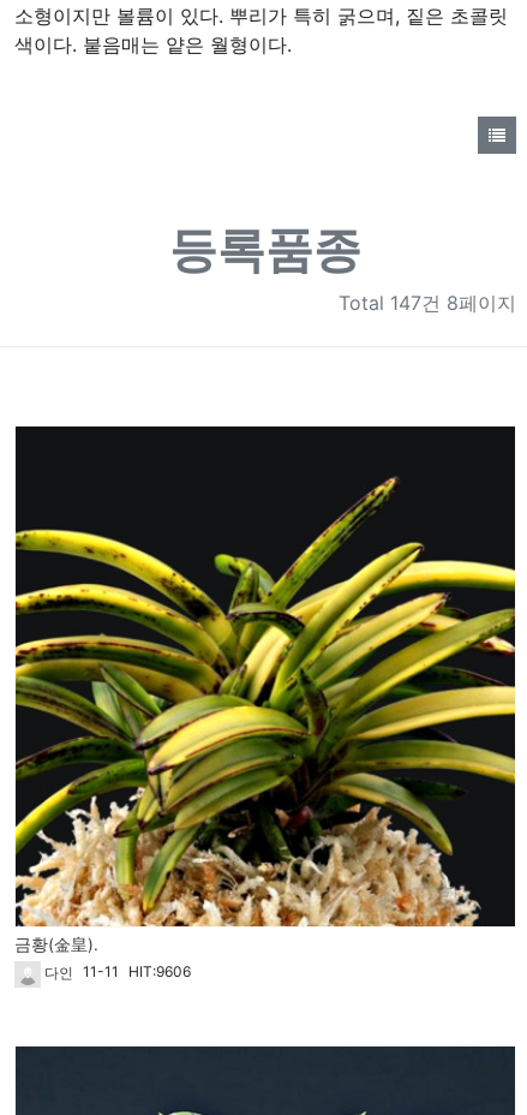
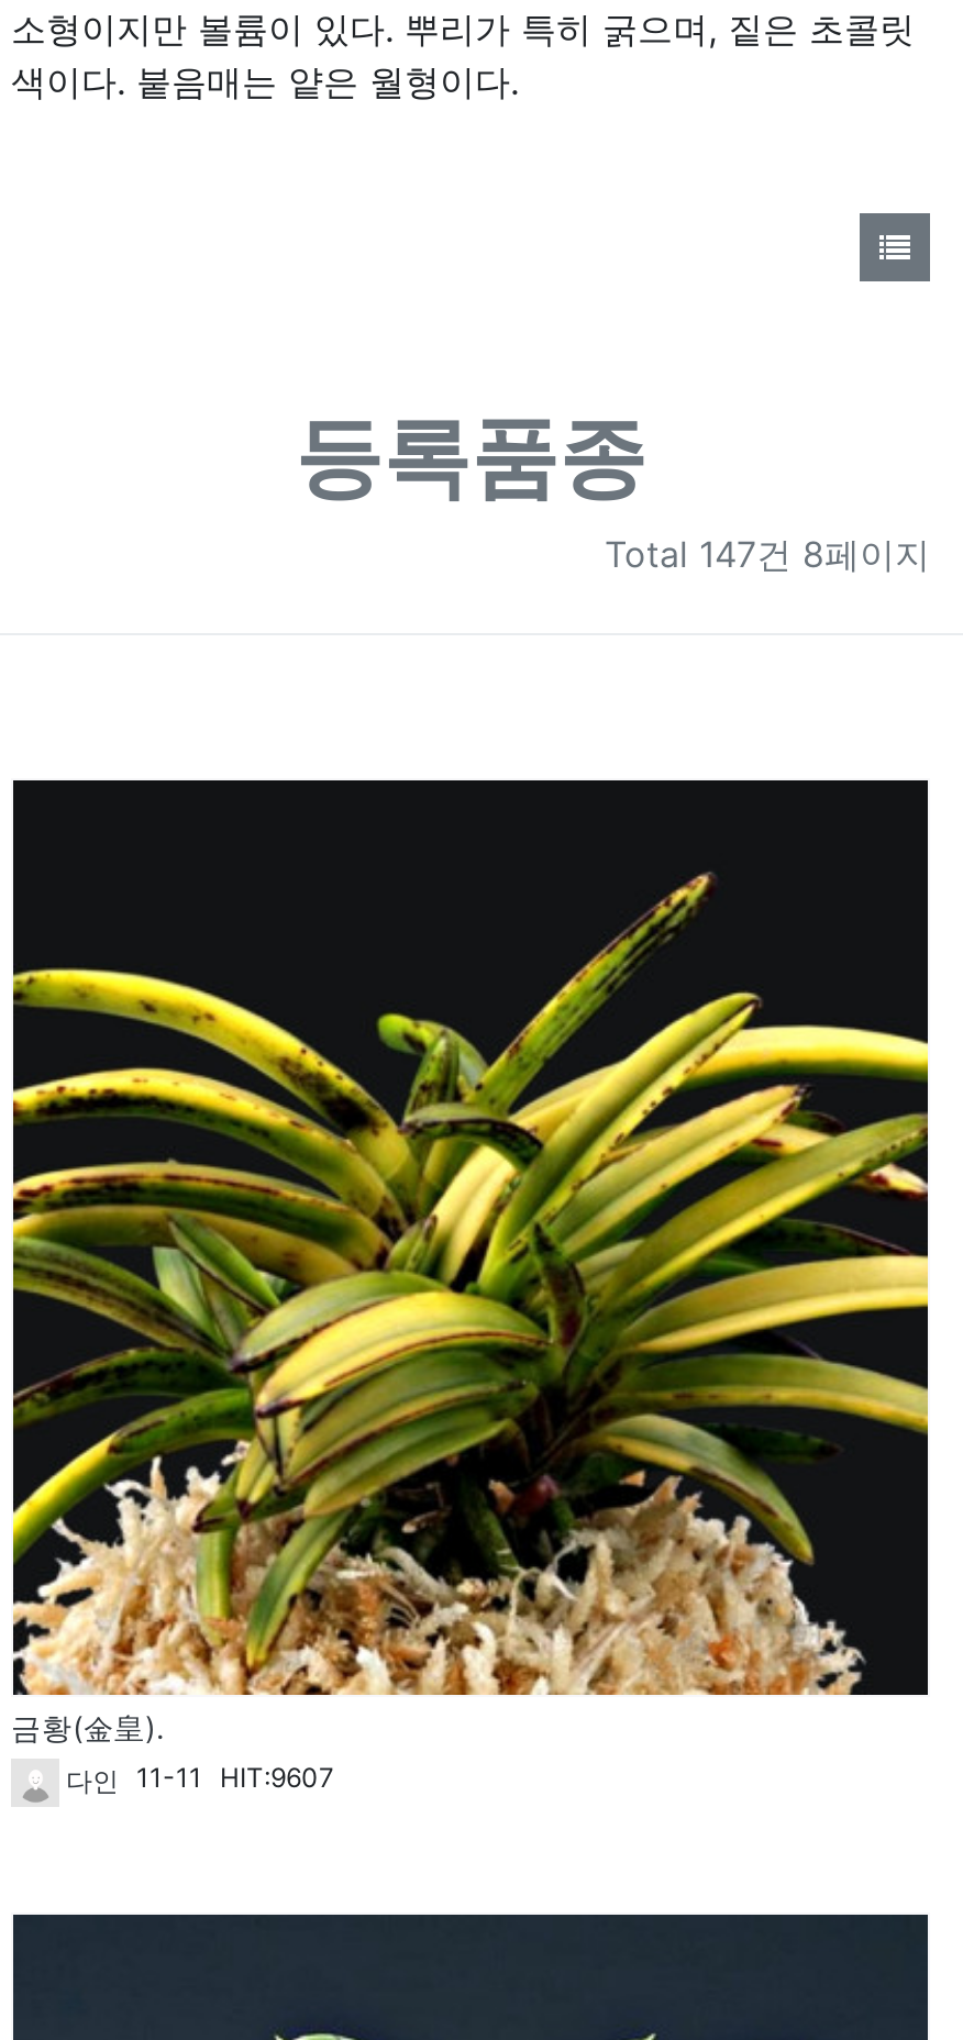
- 다인 11-11 HIT:9606
+ 다인 11-11 HIT:9607
